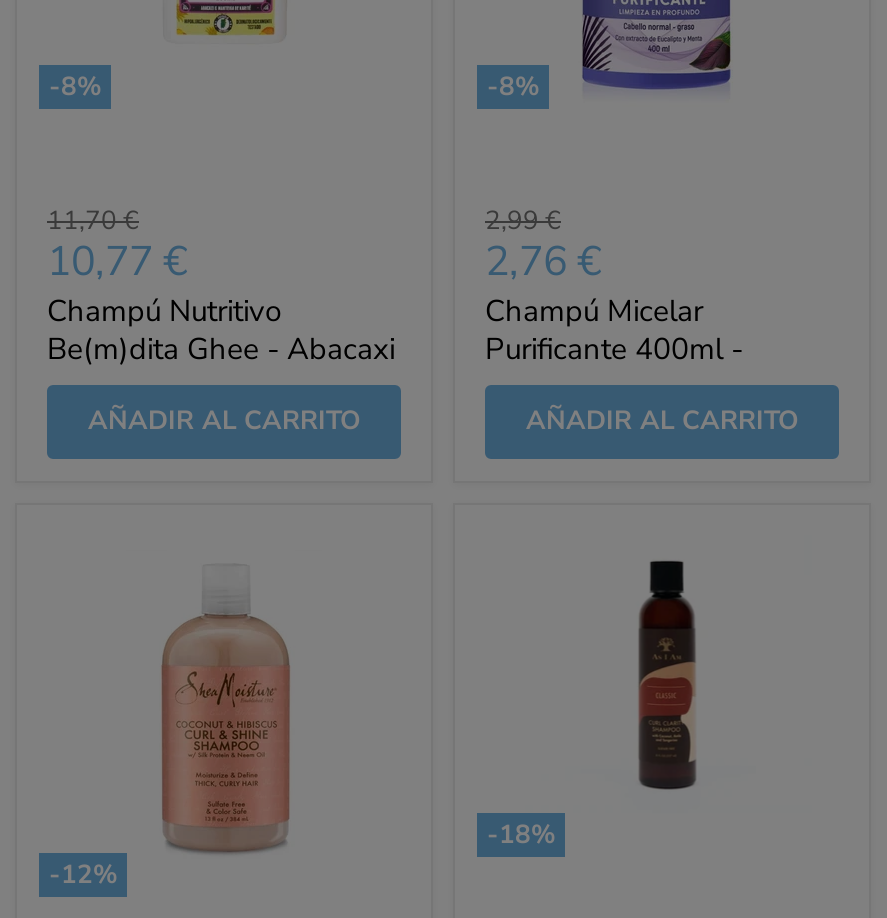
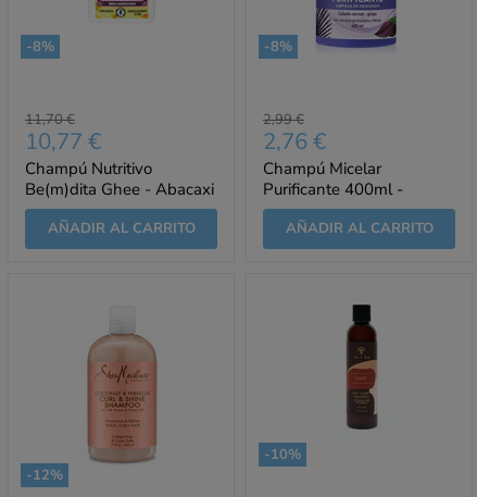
- -18%
+ -10%
